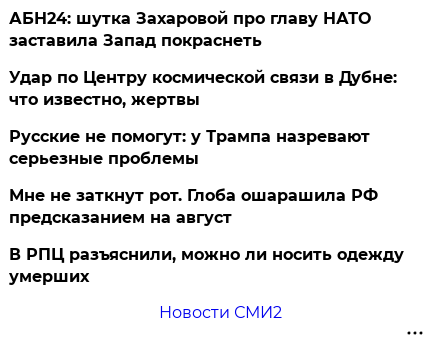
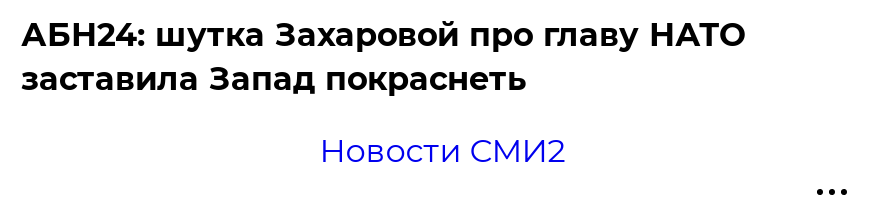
- Удар по Центру космической связи в Дубне:
- что известно, жертвы
- Русские не помогут: у Трампа назревают
- серьезные проблемы
- Мне не заткнут рот. Глоба ошарашила РФ
- предсказанием на август
- В РПЦ разъяснили, можно ли носить одежду
- умерших
